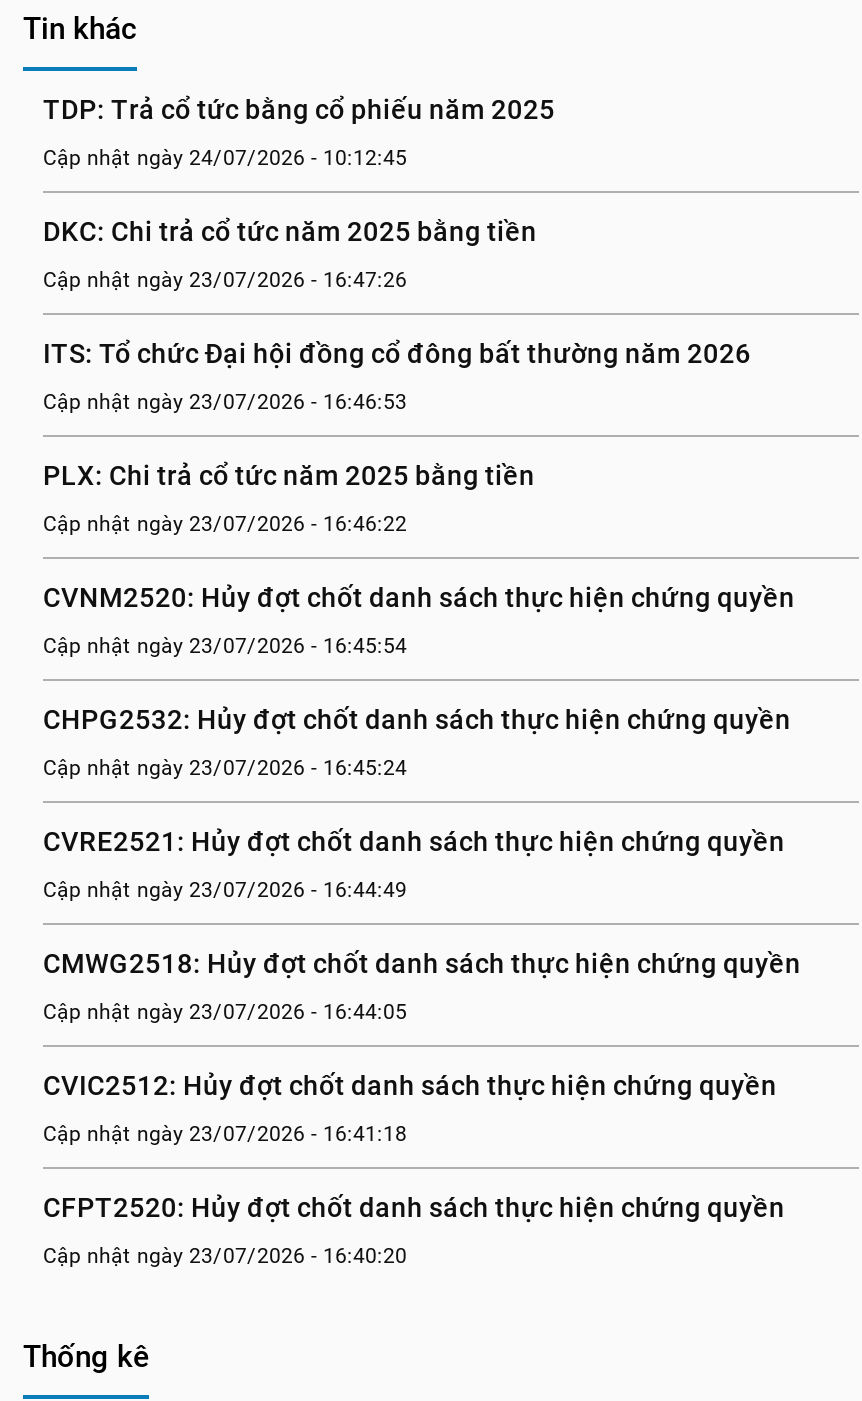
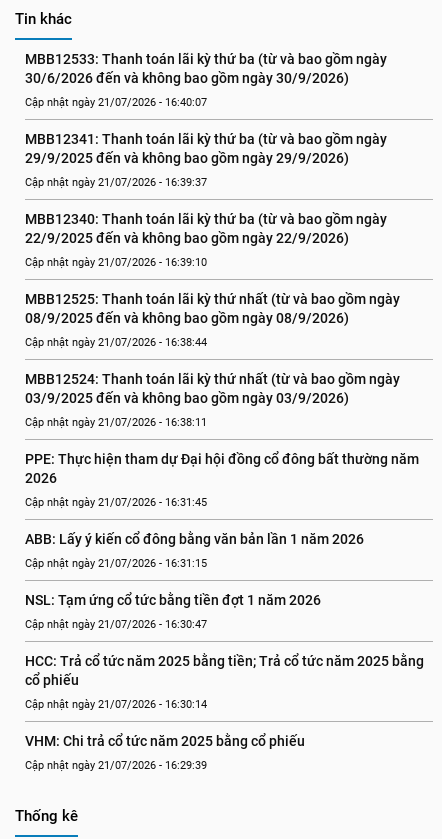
- TDP: Trả cổ tức bằng cổ phiếu năm 2025
+ MBB12533: Thanh toán lãi kỳ thứ ba (từ và bao gồm ngày
+ 30/6/2026 đến và không bao gồm ngày 30/9/2026)

- Cập nhật ngày 24/07/2026 - 10:12:45
+ Cập nhật ngày 21/07/2026 - 16:40:07

- DKC: Chi trả cổ tức năm 2025 bằng tiền
+ MBB12341: Thanh toán lãi kỳ thứ ba (từ và bao gồm ngày
+ 29/9/2025 đến và không bao gồm ngày 29/9/2026)

- Cập nhật ngày 23/07/2026 - 16:47:26
+ Cập nhật ngày 21/07/2026 - 16:39:37

- ITS: Tổ chức Đại hội đồng cổ đông bất thường năm 2026
+ MBB12340: Thanh toán lãi kỳ thứ ba (từ và bao gồm ngày
+ 22/9/2025 đến và không bao gồm ngày 22/9/2026)

- Cập nhật ngày 23/07/2026 - 16:46:53
+ Cập nhật ngày 21/07/2026 - 16:39:10

- PLX: Chi trả cổ tức năm 2025 bằng tiền
+ MBB12525: Thanh toán lãi kỳ thứ nhất (từ và bao gồm ngày
+ 08/9/2025 đến và không bao gồm ngày 08/9/2026)

- Cập nhật ngày 23/07/2026 - 16:46:22
+ Cập nhật ngày 21/07/2026 - 16:38:44

- CVNM2520: Hủy đợt chốt danh sách thực hiện chứng quyền
+ MBB12524: Thanh toán lãi kỳ thứ nhất (từ và bao gồm ngày
+ 03/9/2025 đến và không bao gồm ngày 03/9/2026)

- Cập nhật ngày 23/07/2026 - 16:45:54
+ Cập nhật ngày 21/07/2026 - 16:38:11

- CHPG2532: Hủy đợt chốt danh sách thực hiện chứng quyền
+ PPE: Thực hiện tham dự Đại hội đồng cổ đông bất thường năm
+ 2026

- Cập nhật ngày 23/07/2026 - 16:45:24
+ Cập nhật ngày 21/07/2026 - 16:31:45

- CVRE2521: Hủy đợt chốt danh sách thực hiện chứng quyền
+ ABB: Lấy ý kiến cổ đông bằng văn bản lần 1 năm 2026

- Cập nhật ngày 23/07/2026 - 16:44:49
+ Cập nhật ngày 21/07/2026 - 16:31:15

- CMWG2518: Hủy đợt chốt danh sách thực hiện chứng quyền
+ NSL: Tạm ứng cổ tức bằng tiền đợt 1 năm 2026

- Cập nhật ngày 23/07/2026 - 16:44:05
+ Cập nhật ngày 21/07/2026 - 16:30:47

- CVIC2512: Hủy đợt chốt danh sách thực hiện chứng quyền
+ HCC: Trả cổ tức năm 2025 bằng tiền; Trả cổ tức năm 2025 bằng
+ cổ phiếu

- Cập nhật ngày 23/07/2026 - 16:41:18
+ Cập nhật ngày 21/07/2026 - 16:30:14

- CFPT2520: Hủy đợt chốt danh sách thực hiện chứng quyền
+ VHM: Chi trả cổ tức năm 2025 bằng cổ phiếu

- Cập nhật ngày 23/07/2026 - 16:40:20
+ Cập nhật ngày 21/07/2026 - 16:29:39
